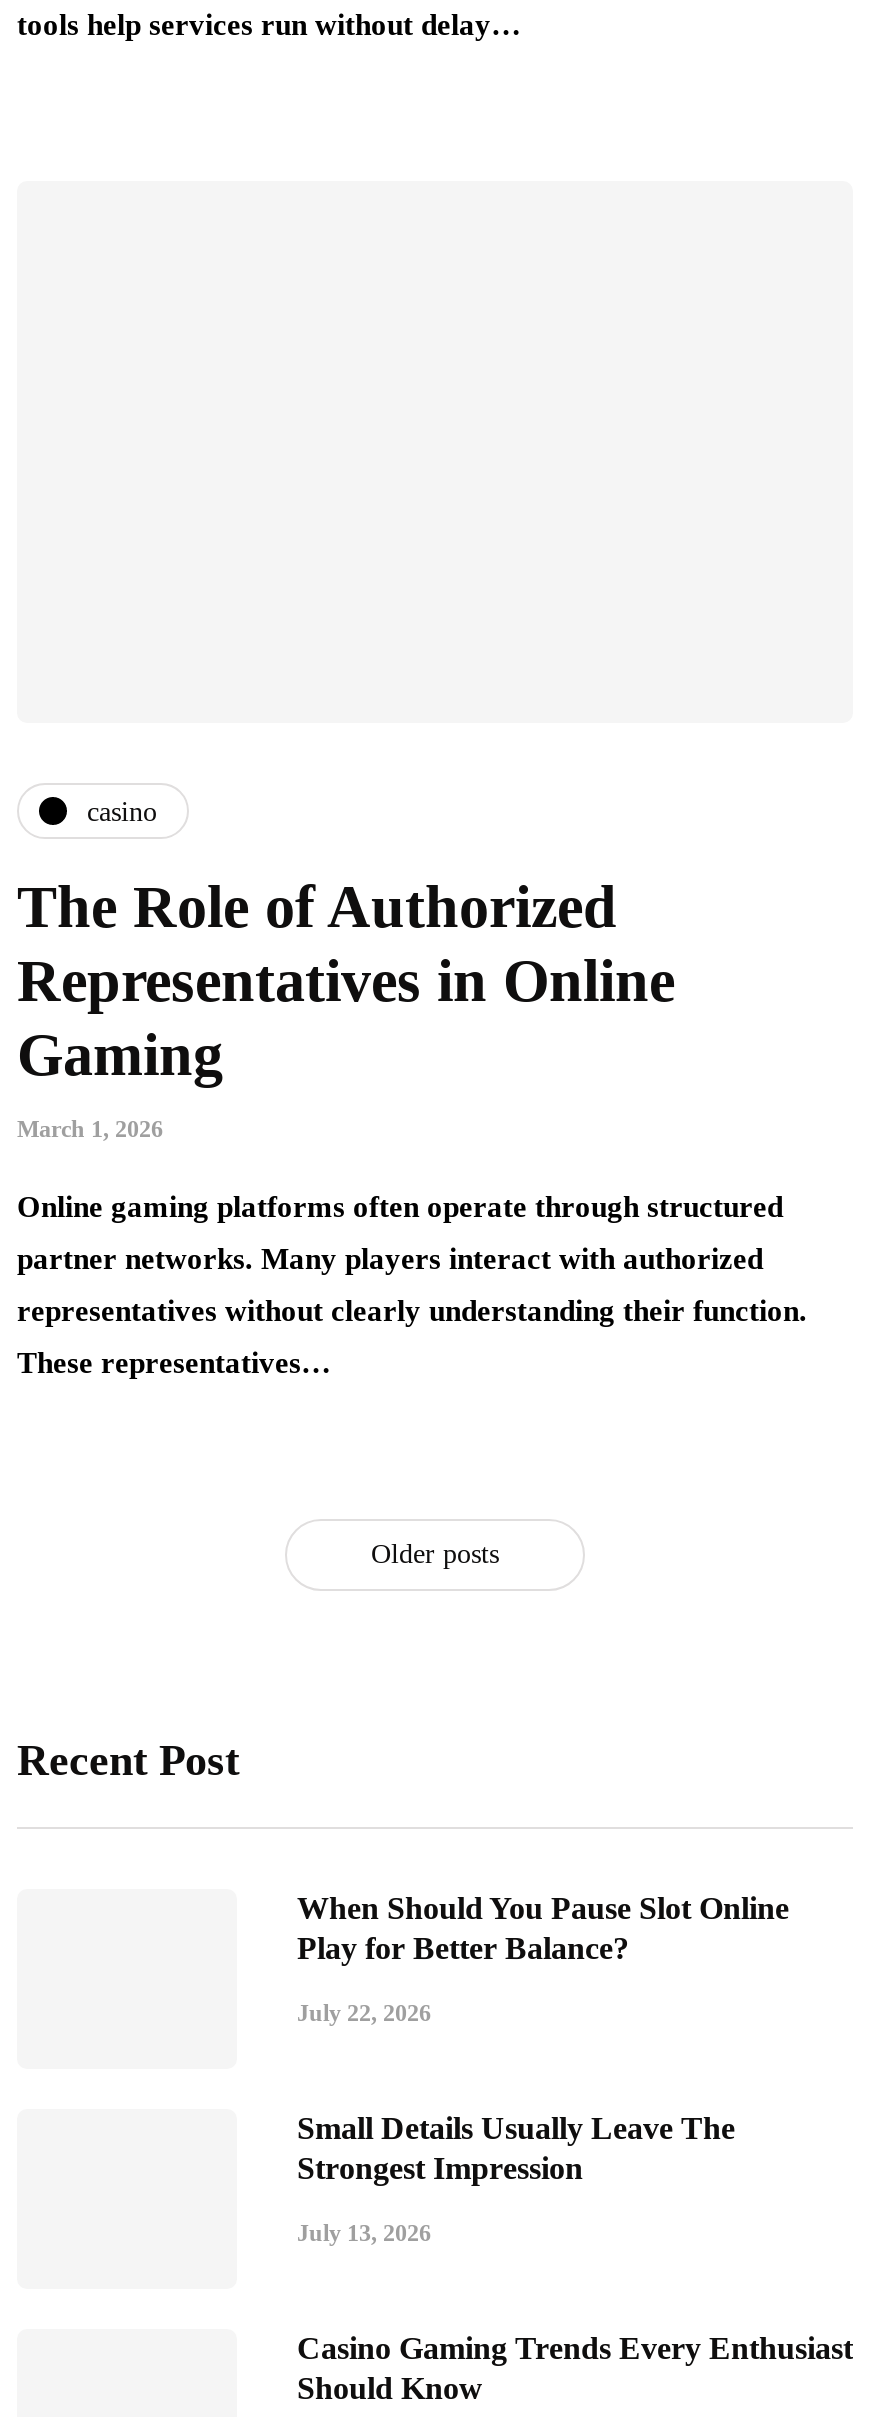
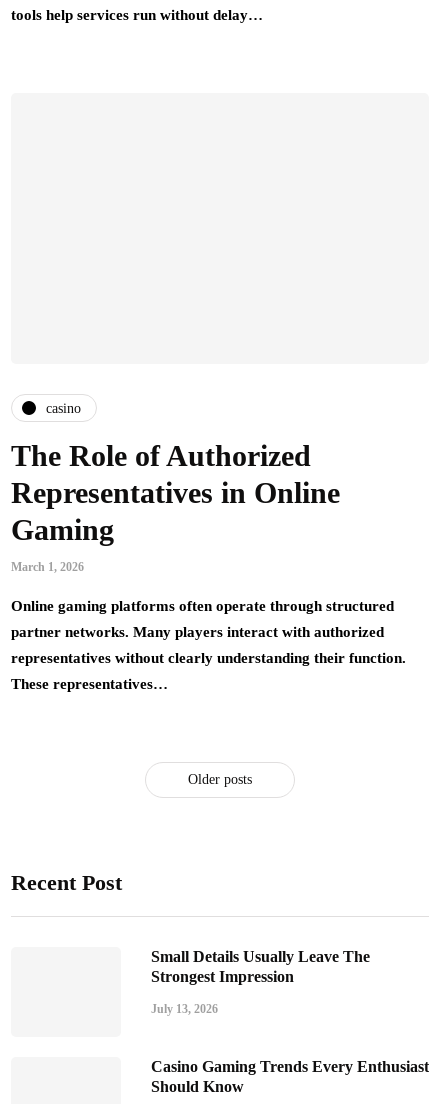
- When Should You Pause Slot Online
- Play for Better Balance?
- July 22, 2026
